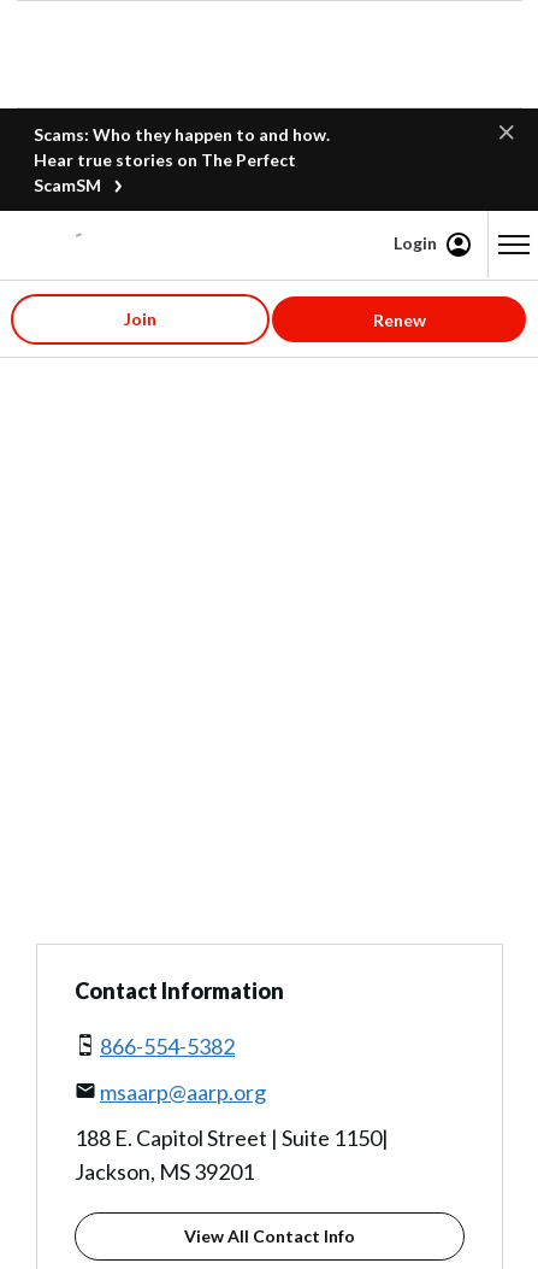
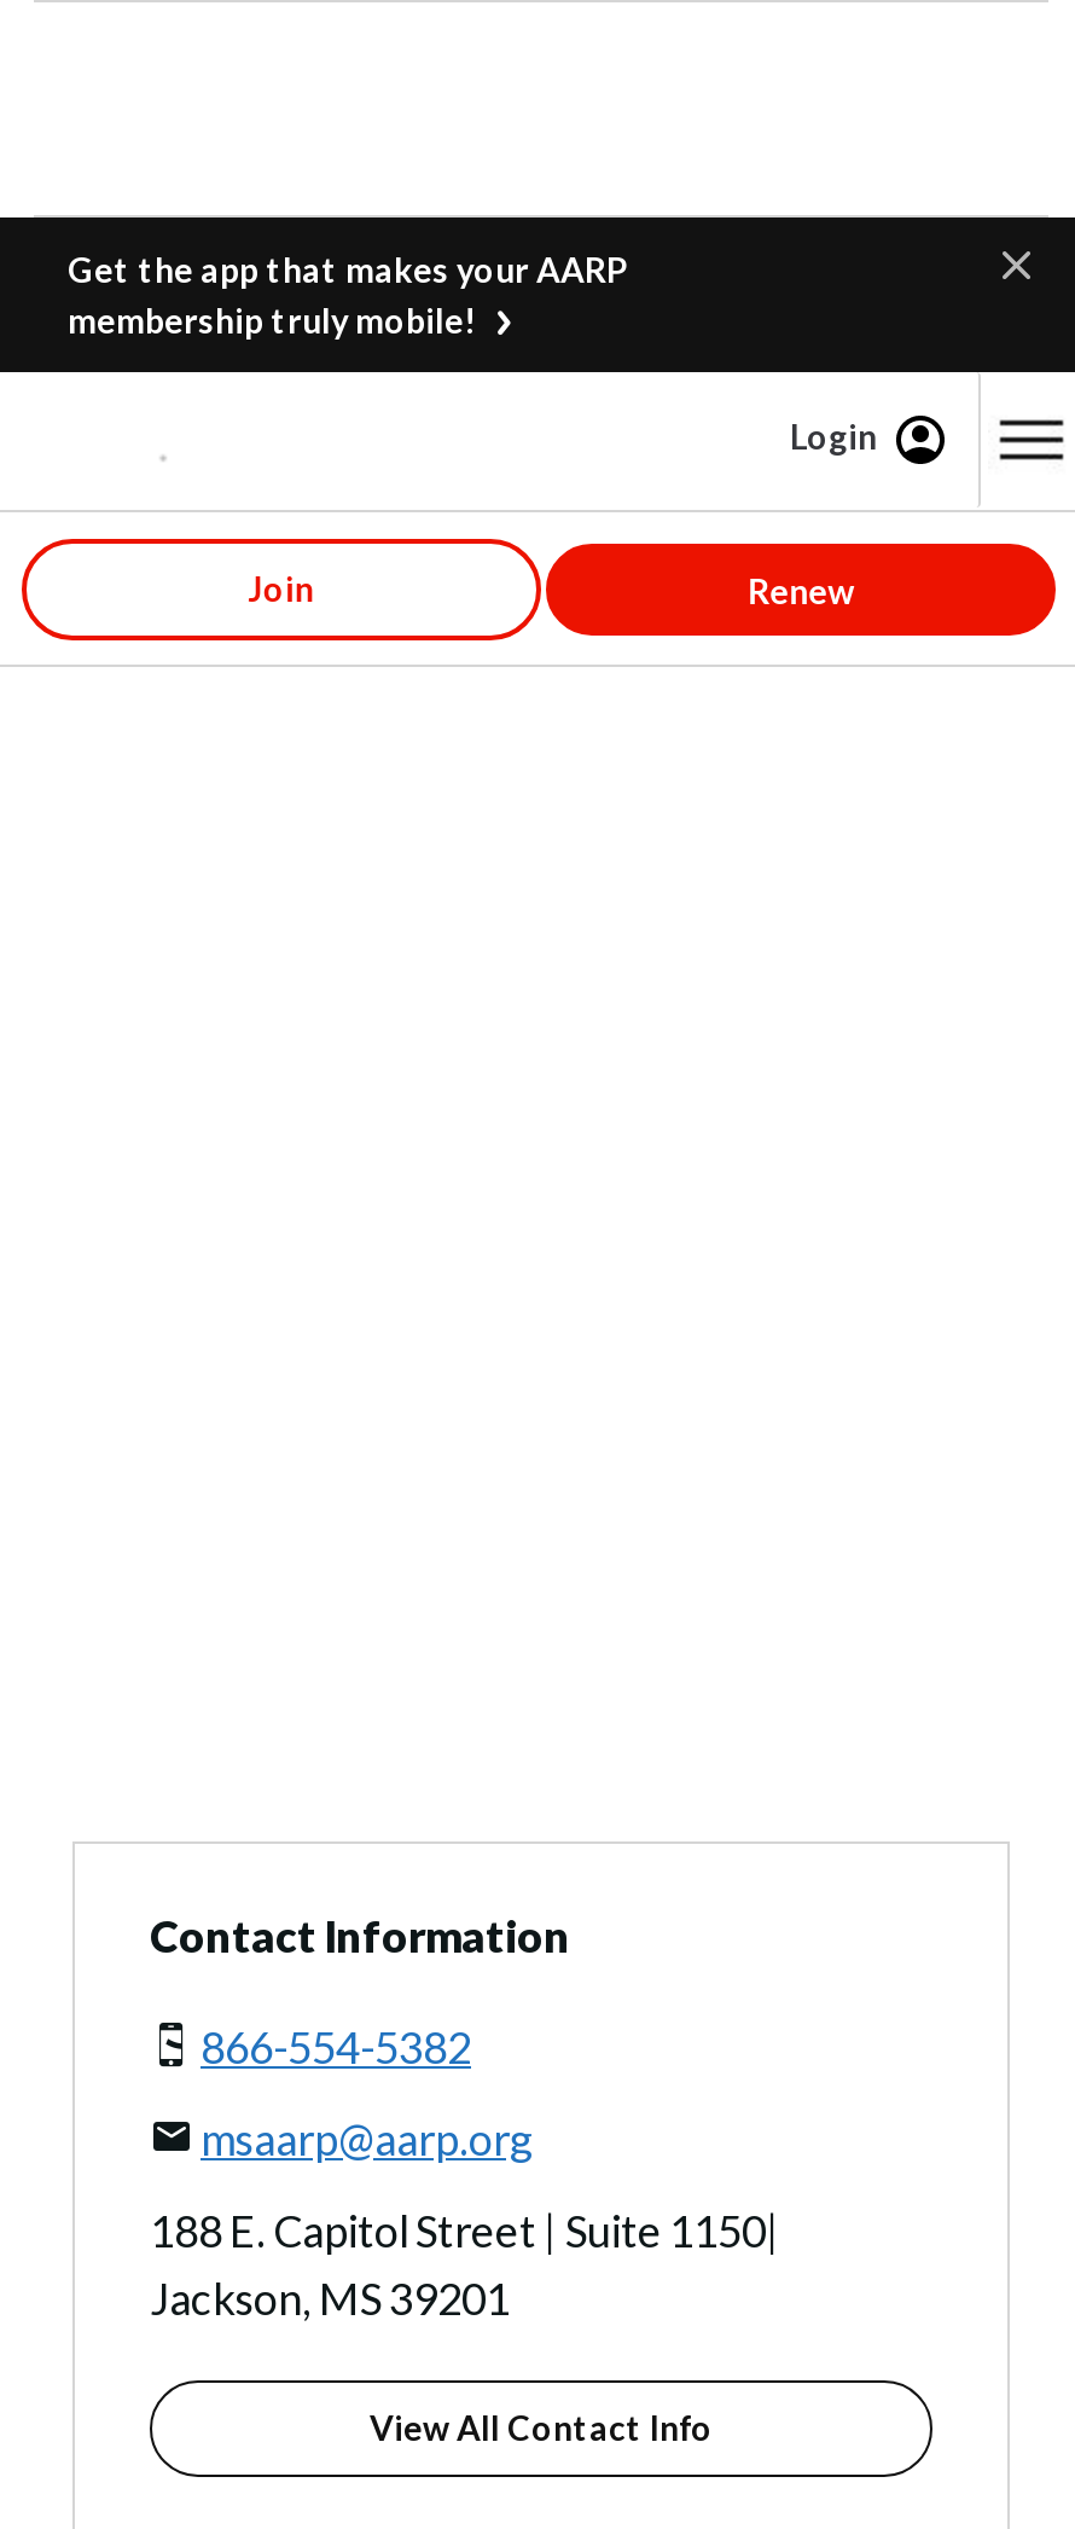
- Scams: Who they happen to and how.
- Hear true stories on The Perfect
- ScamSM
+ Get the app that makes your AARP
+ membership truly mobile!
